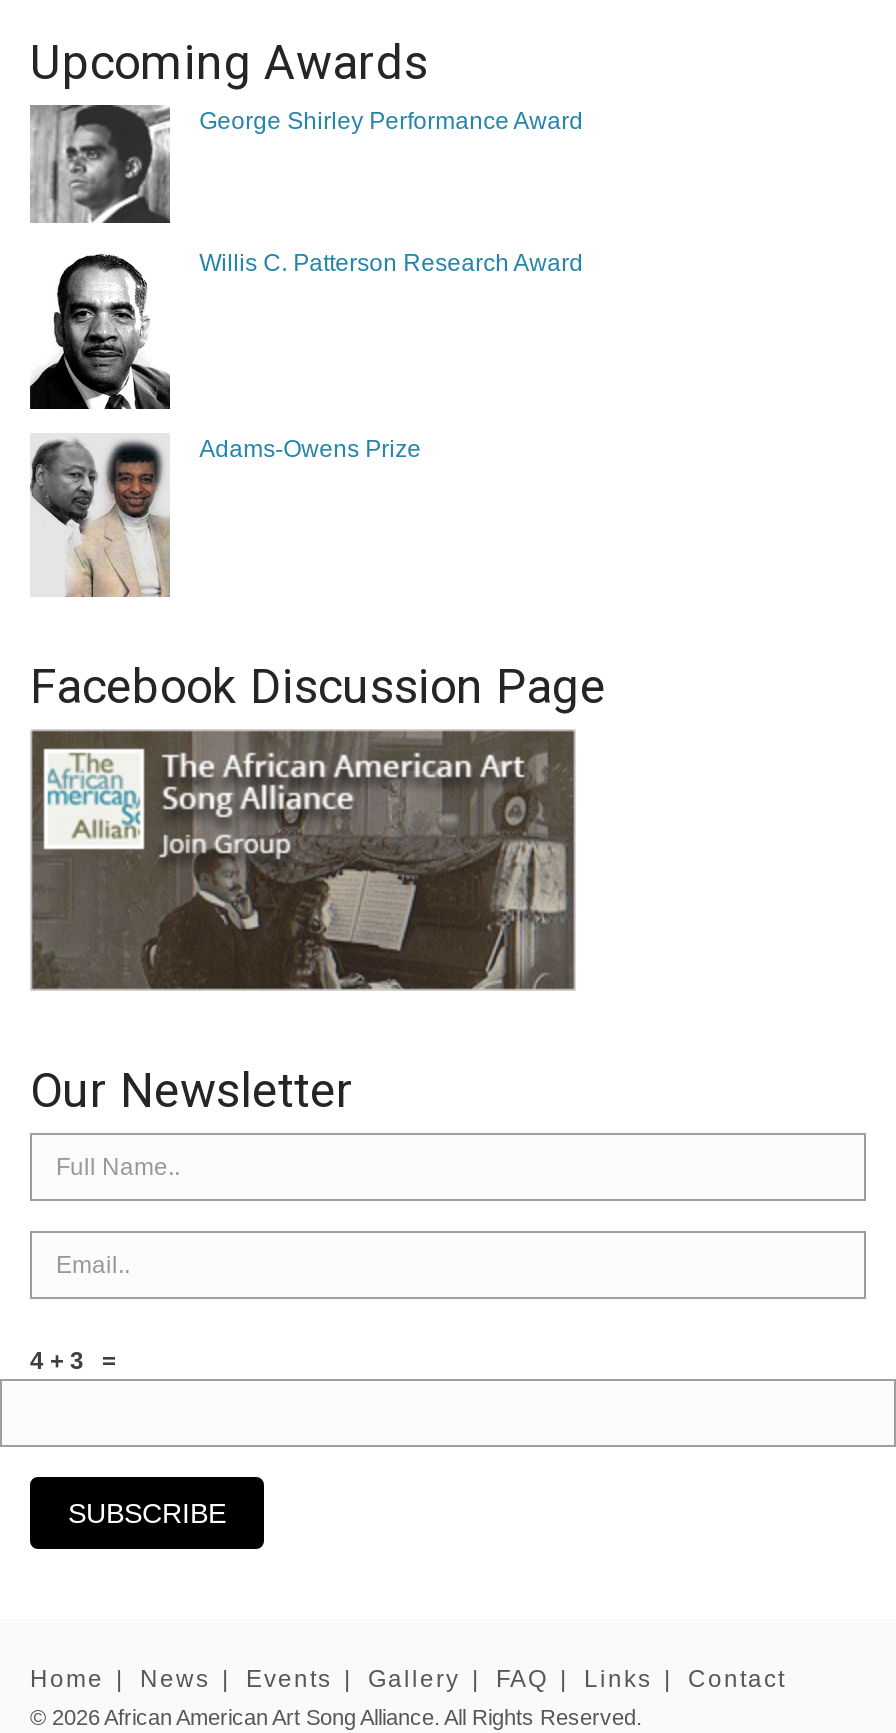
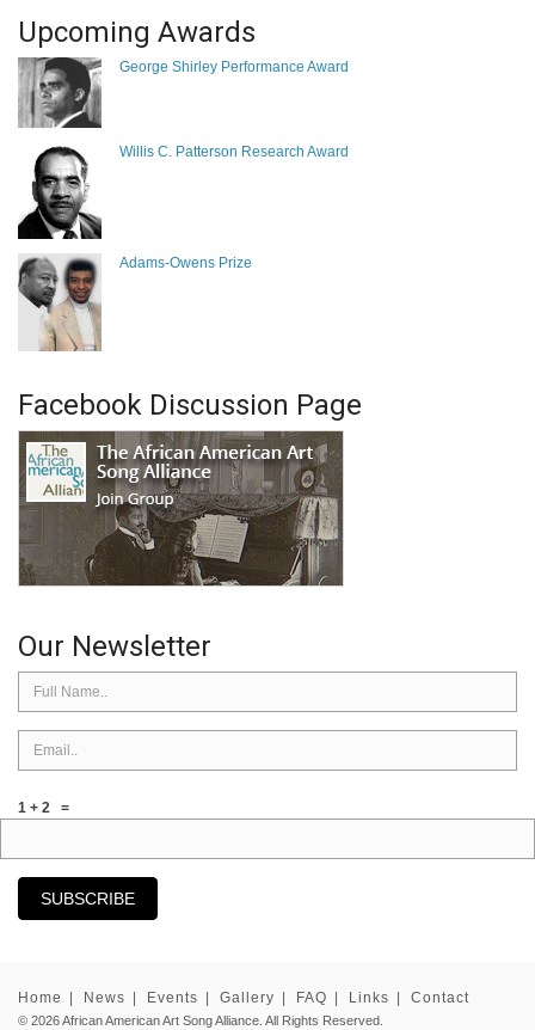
- 4 + 3 =
+ 1 + 2 =
